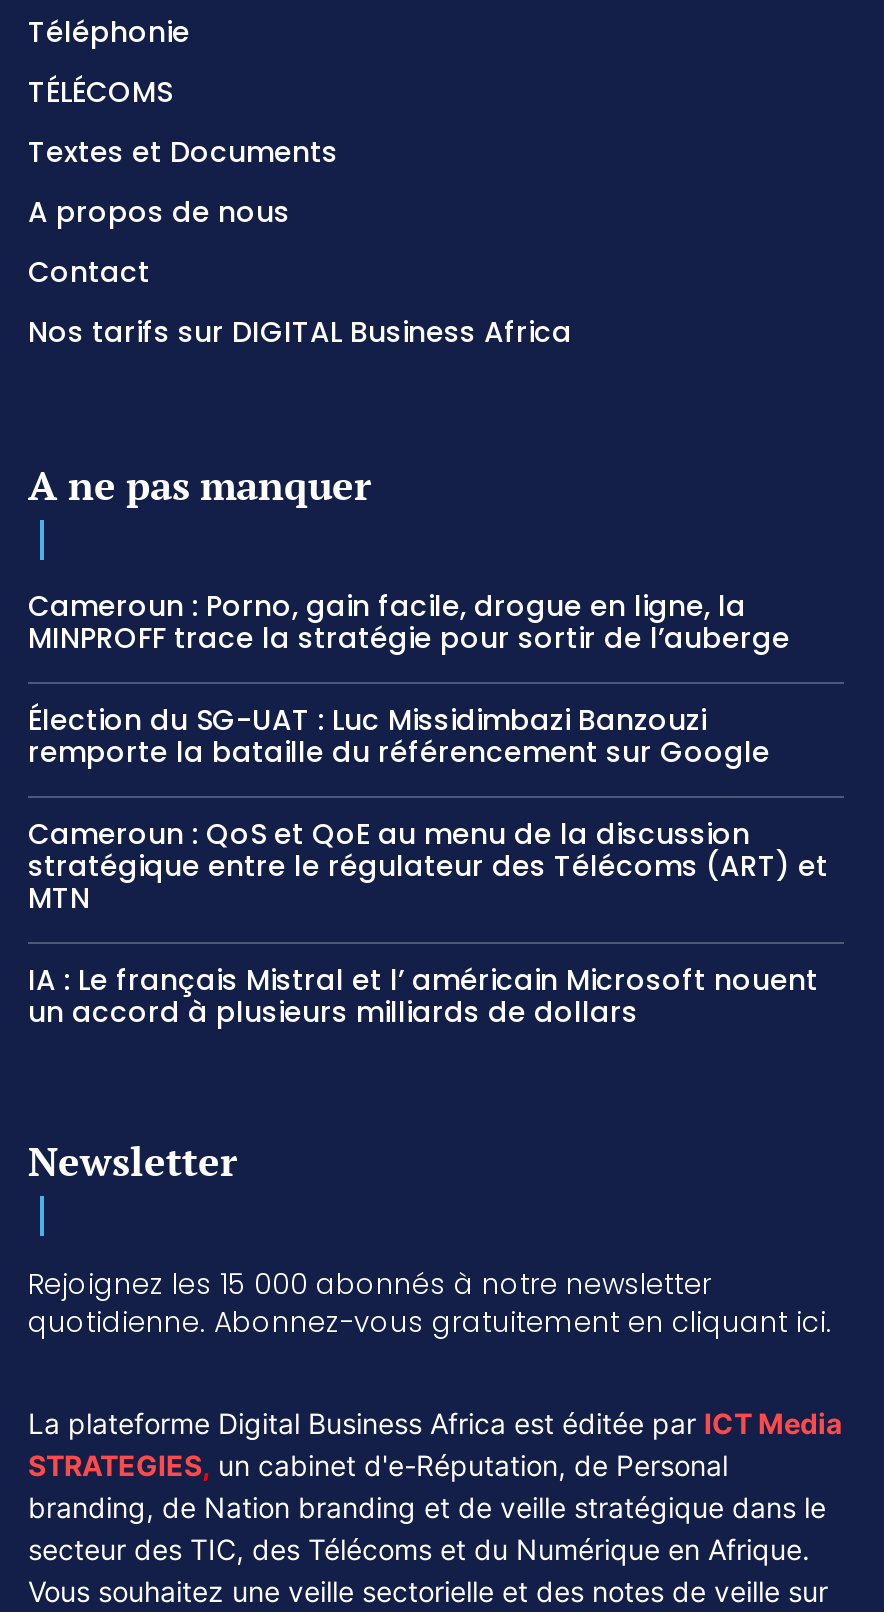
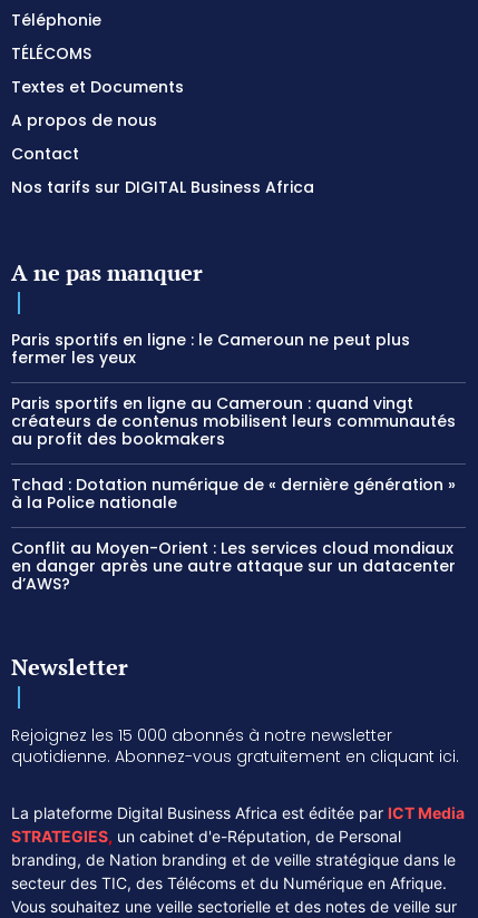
- Cameroun : Porno, gain facile, drogue en ligne, la
- MINPROFF trace la stratégie pour sortir de l’auberge
+ Paris sportifs en ligne : le Cameroun ne peut plus
+ fermer les yeux

- Élection du SG-UAT : Luc Missidimbazi Banzouzi
- remporte la bataille du référencement sur Google
+ Paris sportifs en ligne au Cameroun : quand vingt
+ créateurs de contenus mobilisent leurs communautés
+ au profit des bookmakers

- Cameroun : QoS et QoE au menu de la discussion
- stratégique entre le régulateur des Télécoms (ART) et
- MTN
+ Tchad : Dotation numérique de « dernière génération »
+ à la Police nationale

- IA : Le français Mistral et l’ américain Microsoft nouent
- un accord à plusieurs milliards de dollars
+ Conflit au Moyen-Orient : Les services cloud mondiaux
+ en danger après une autre attaque sur un datacenter
+ d’AWS?
